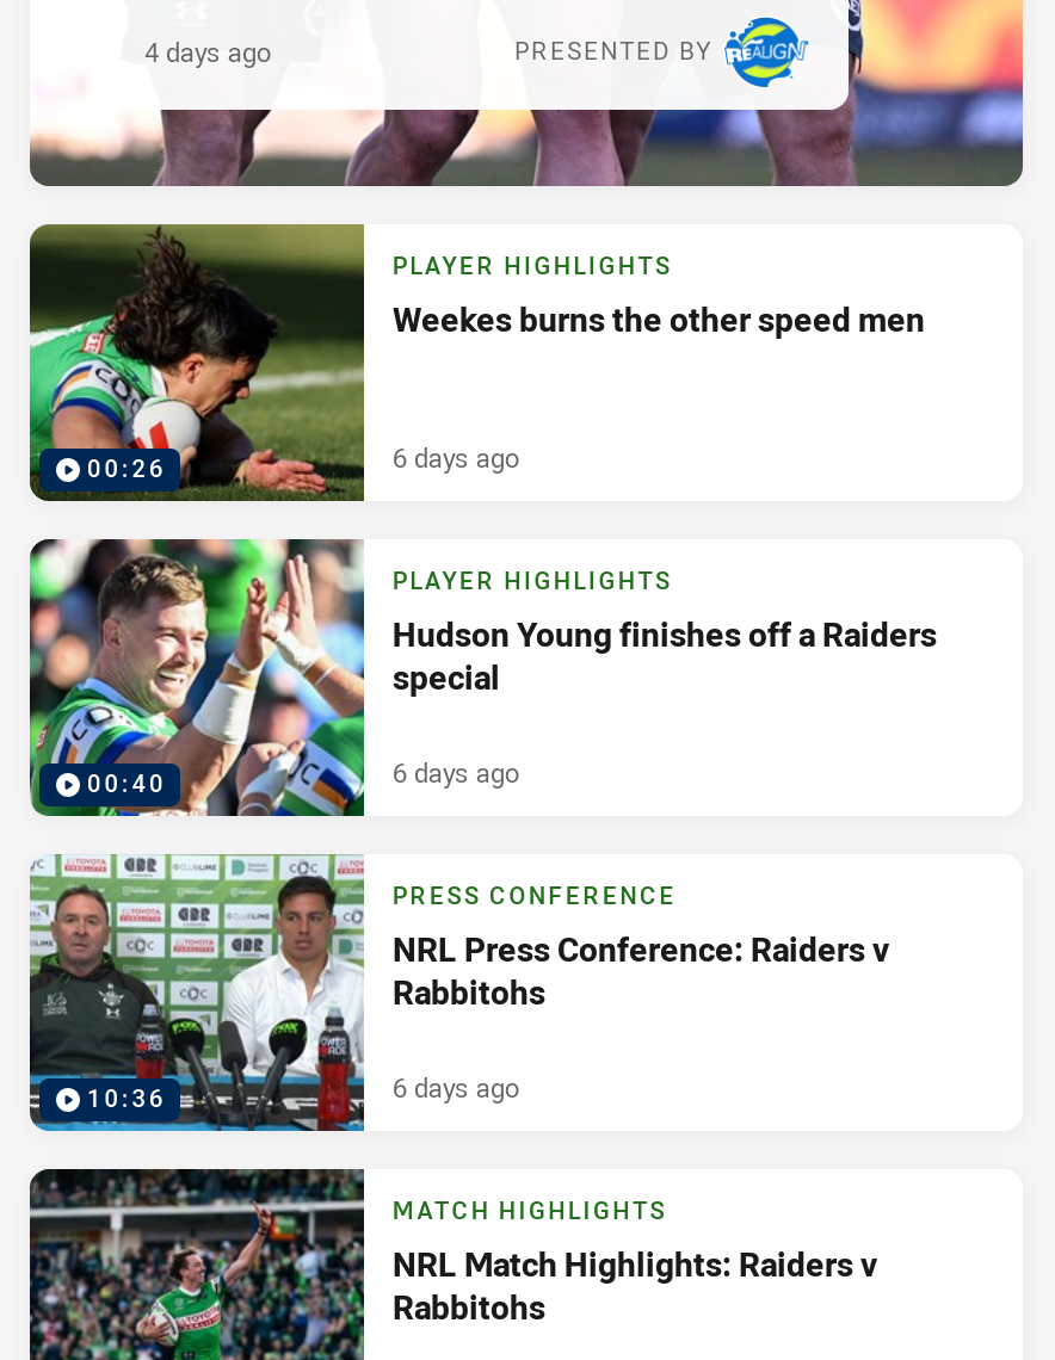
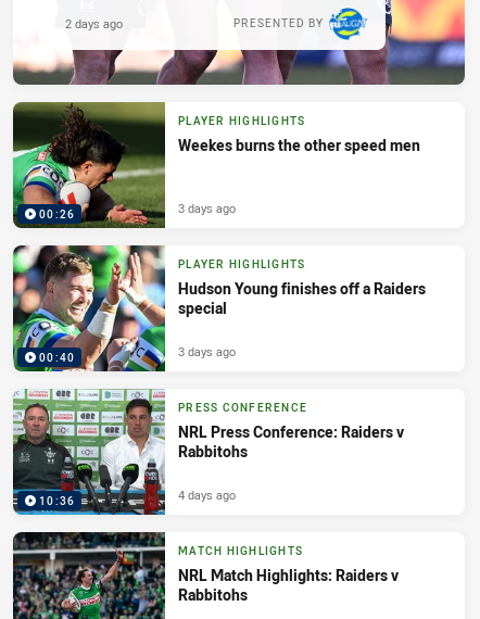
- 4 days ago
+ 2 days ago

- 6 days ago
+ 3 days ago

- 6 days ago
+ 3 days ago

- 6 days ago
+ 4 days ago
